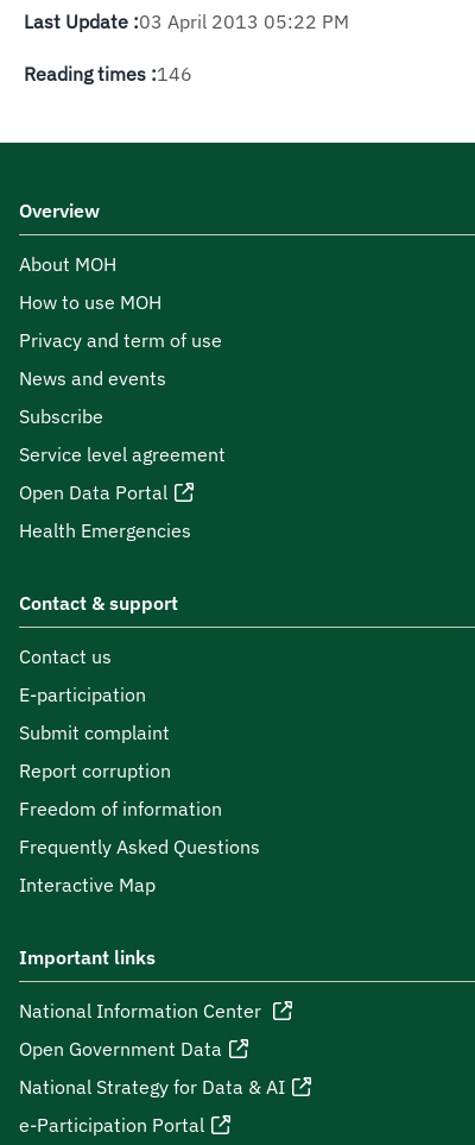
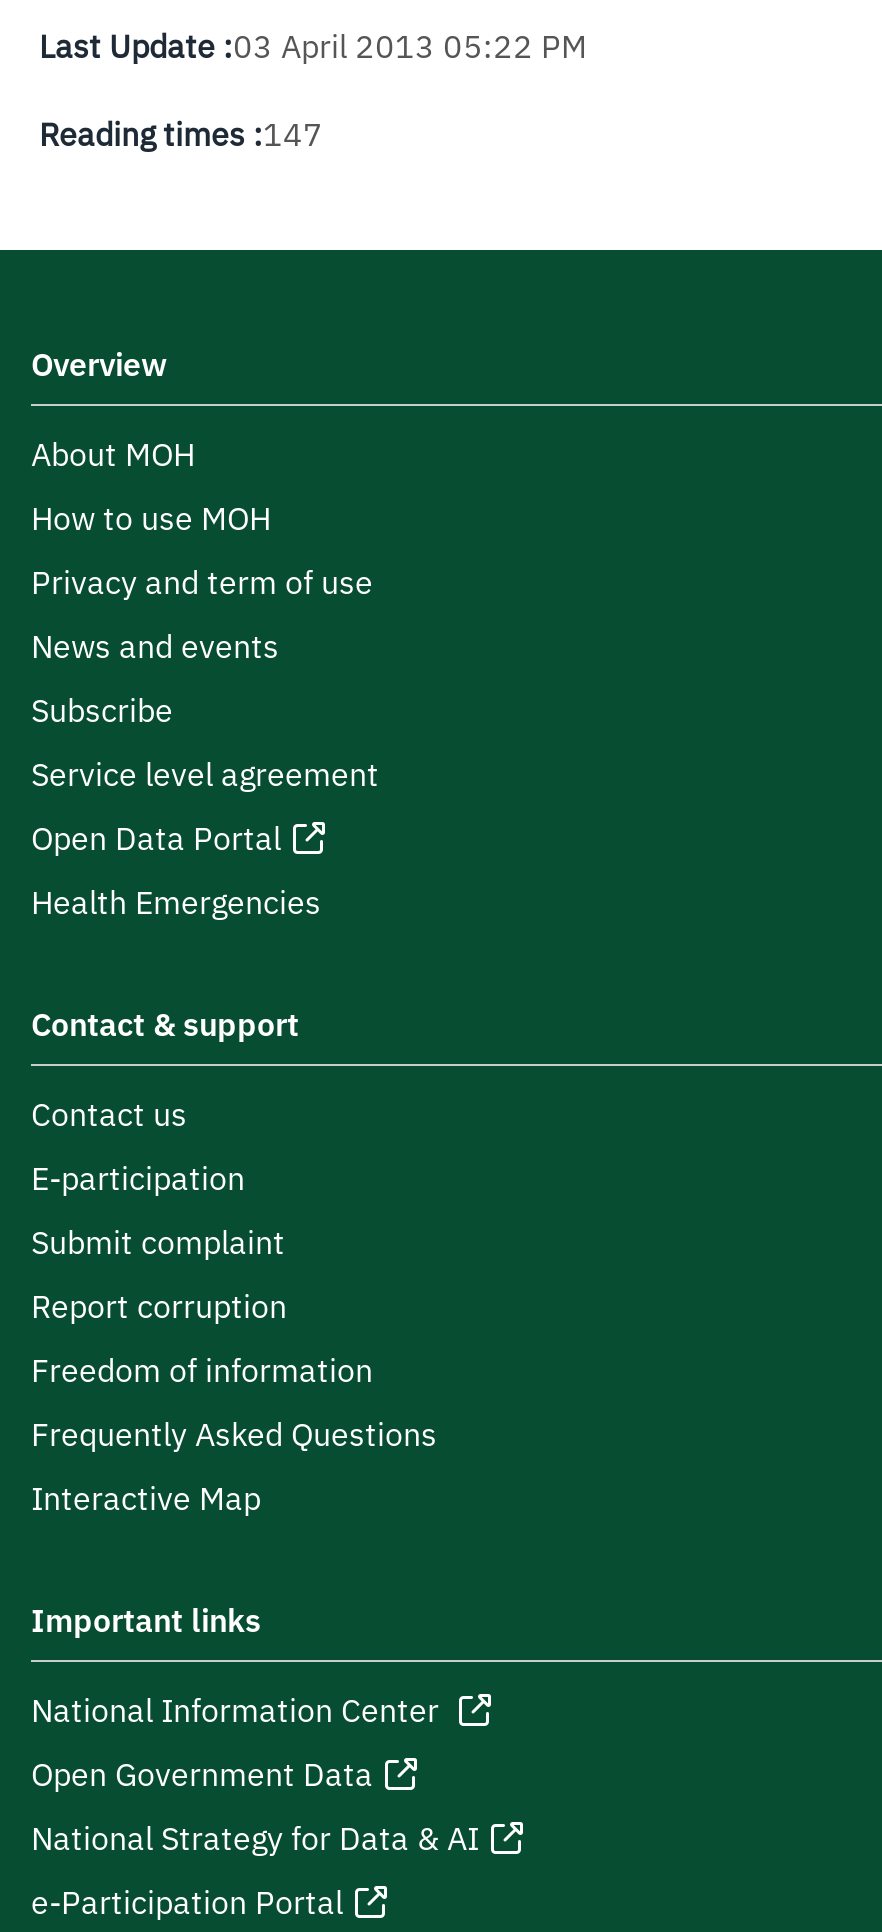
- Reading times : 146
+ Reading times : 147
